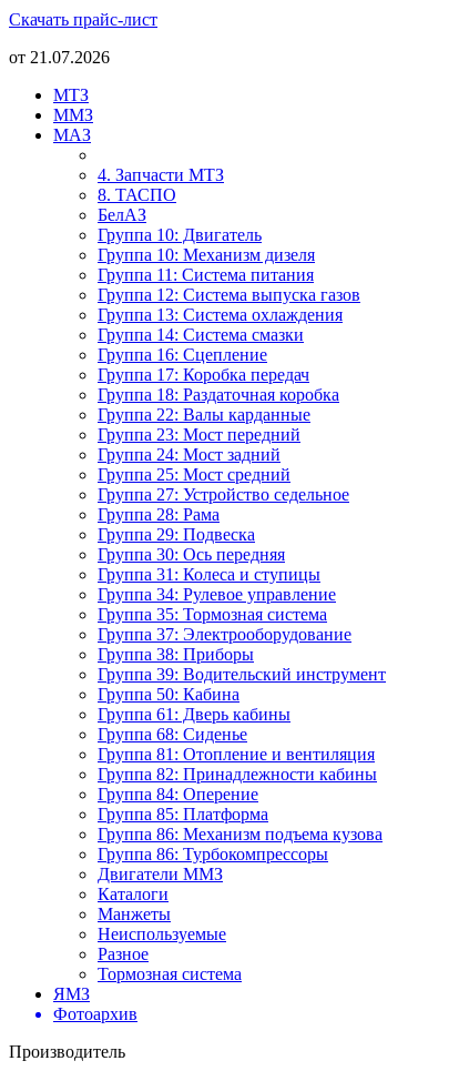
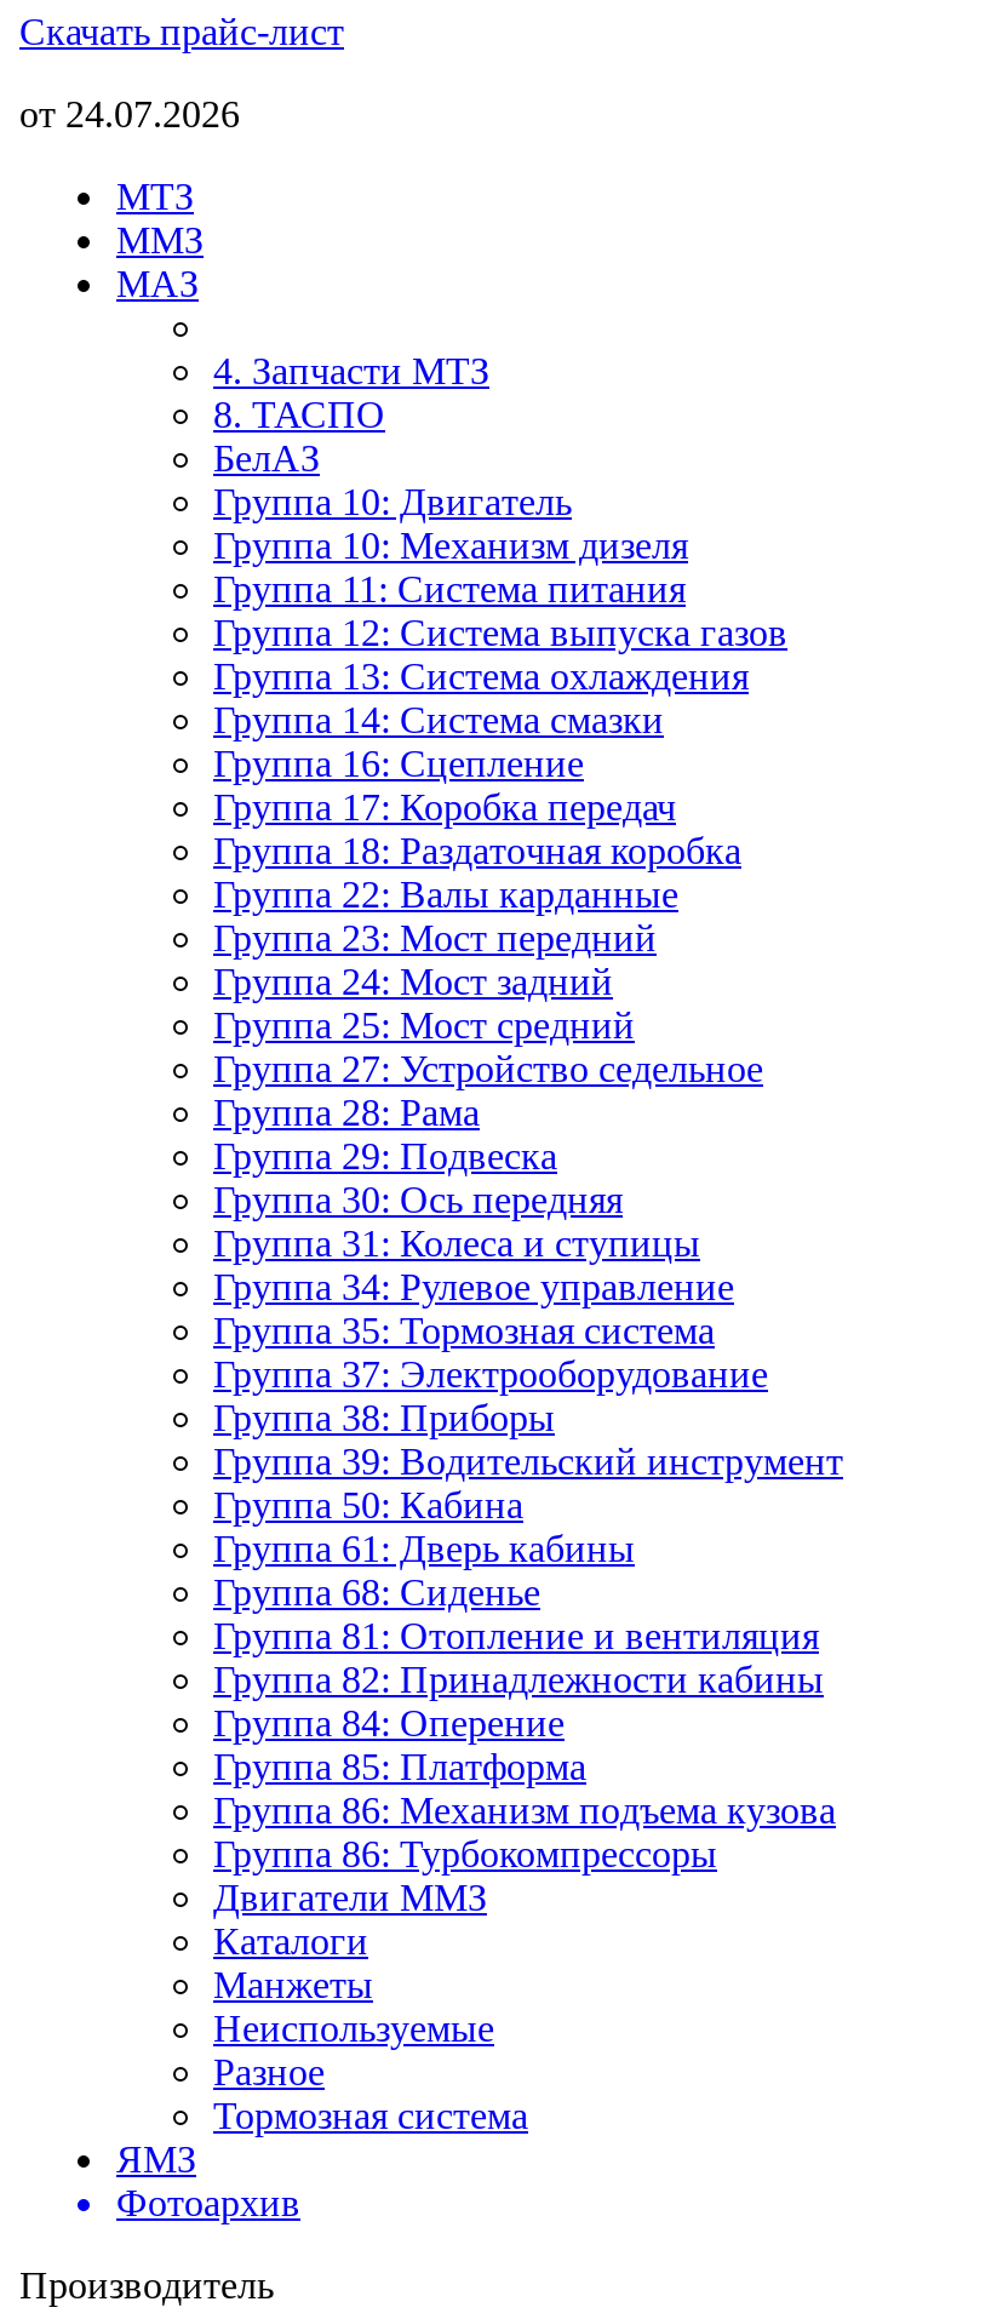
- от 21.07.2026
+ от 24.07.2026
